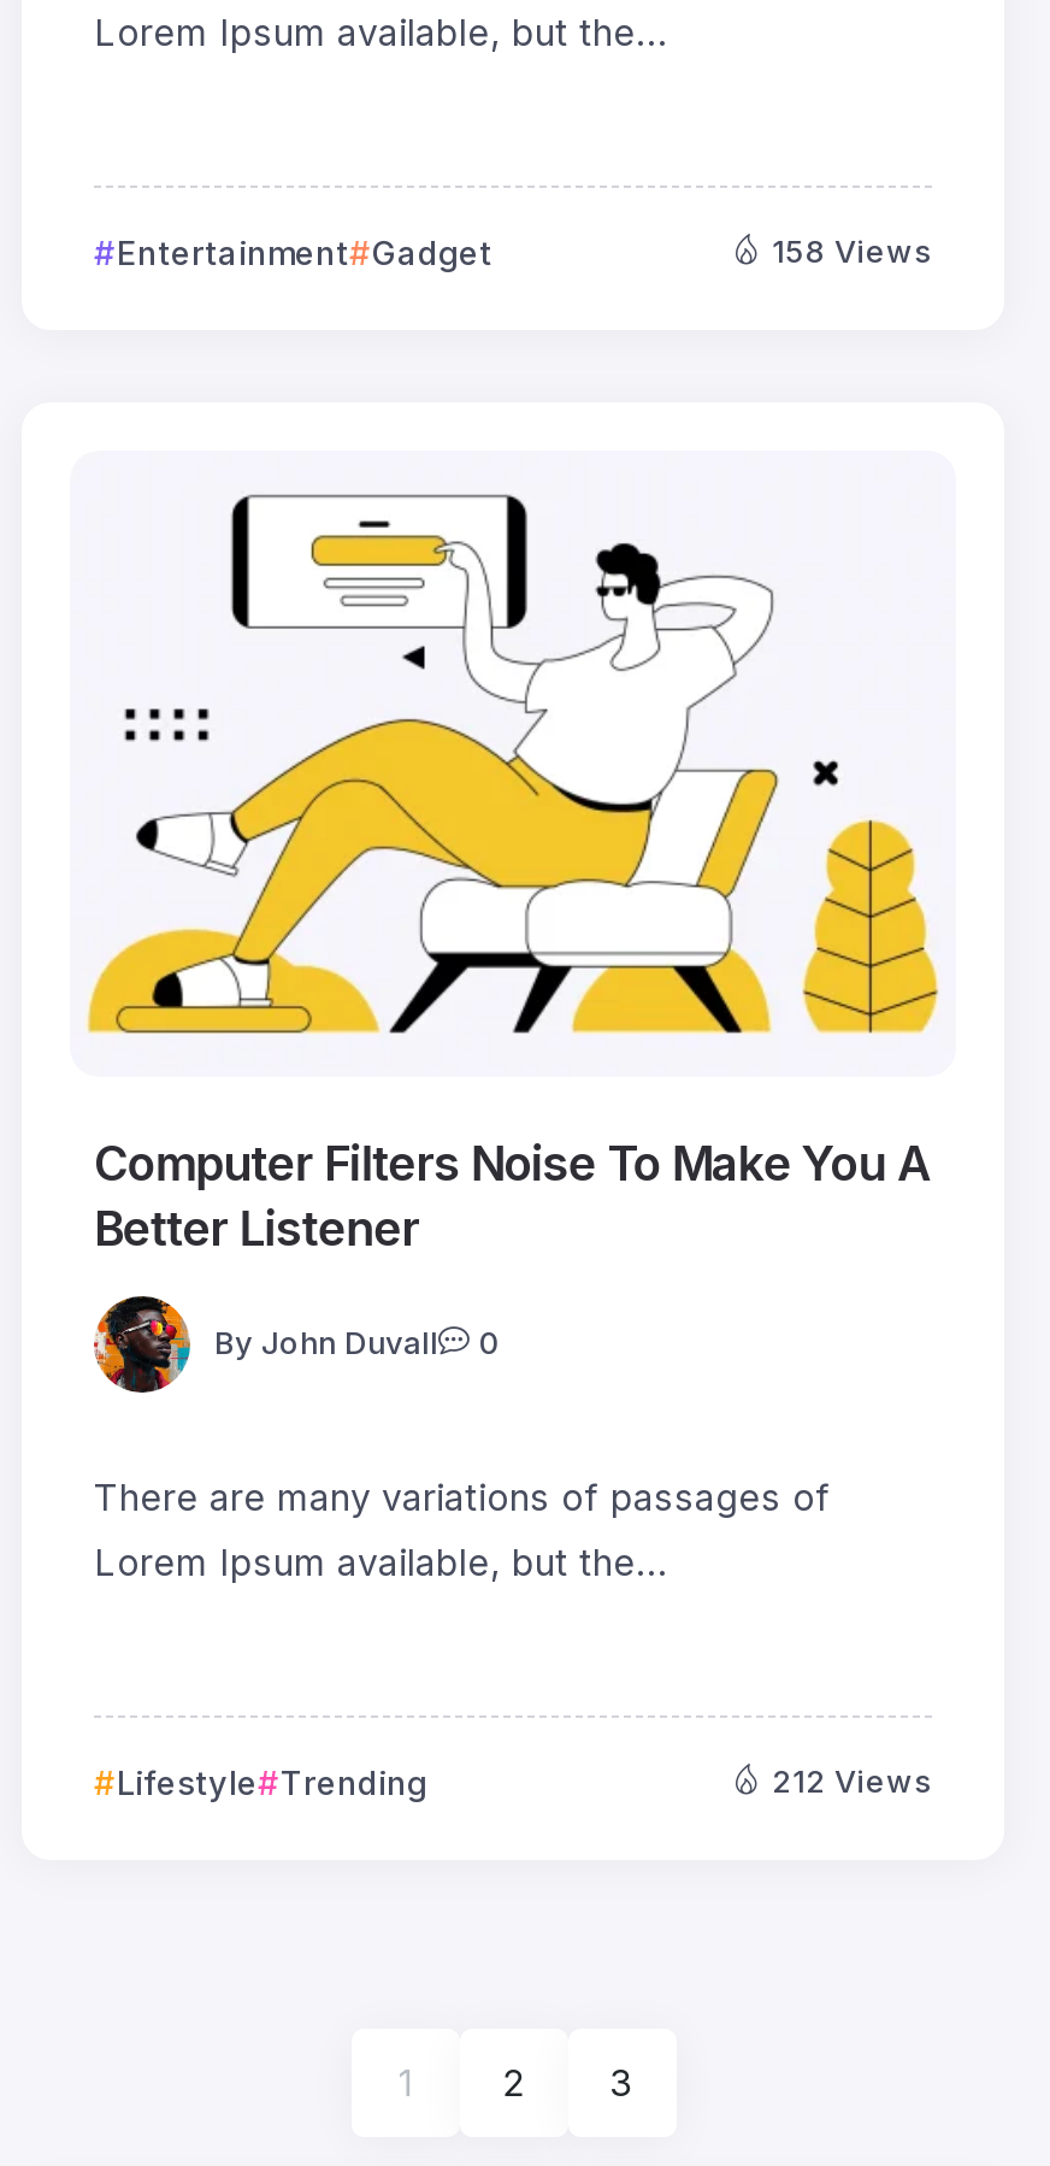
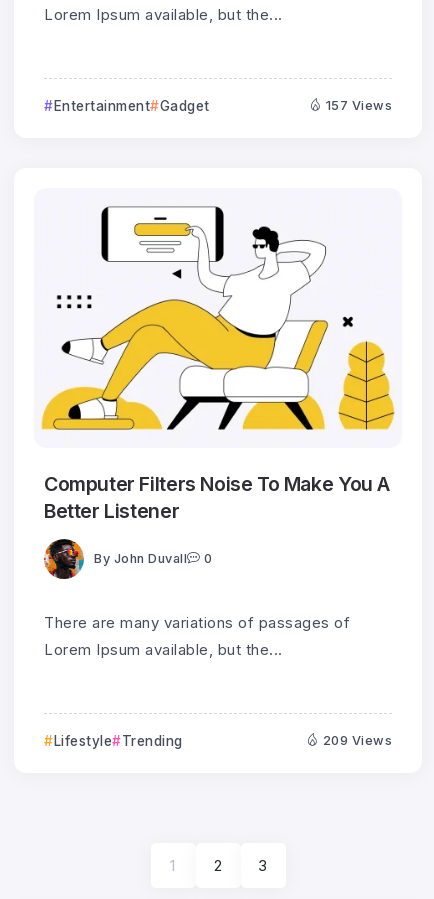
- 158 Views
+ 157 Views

- 212 Views
+ 209 Views
